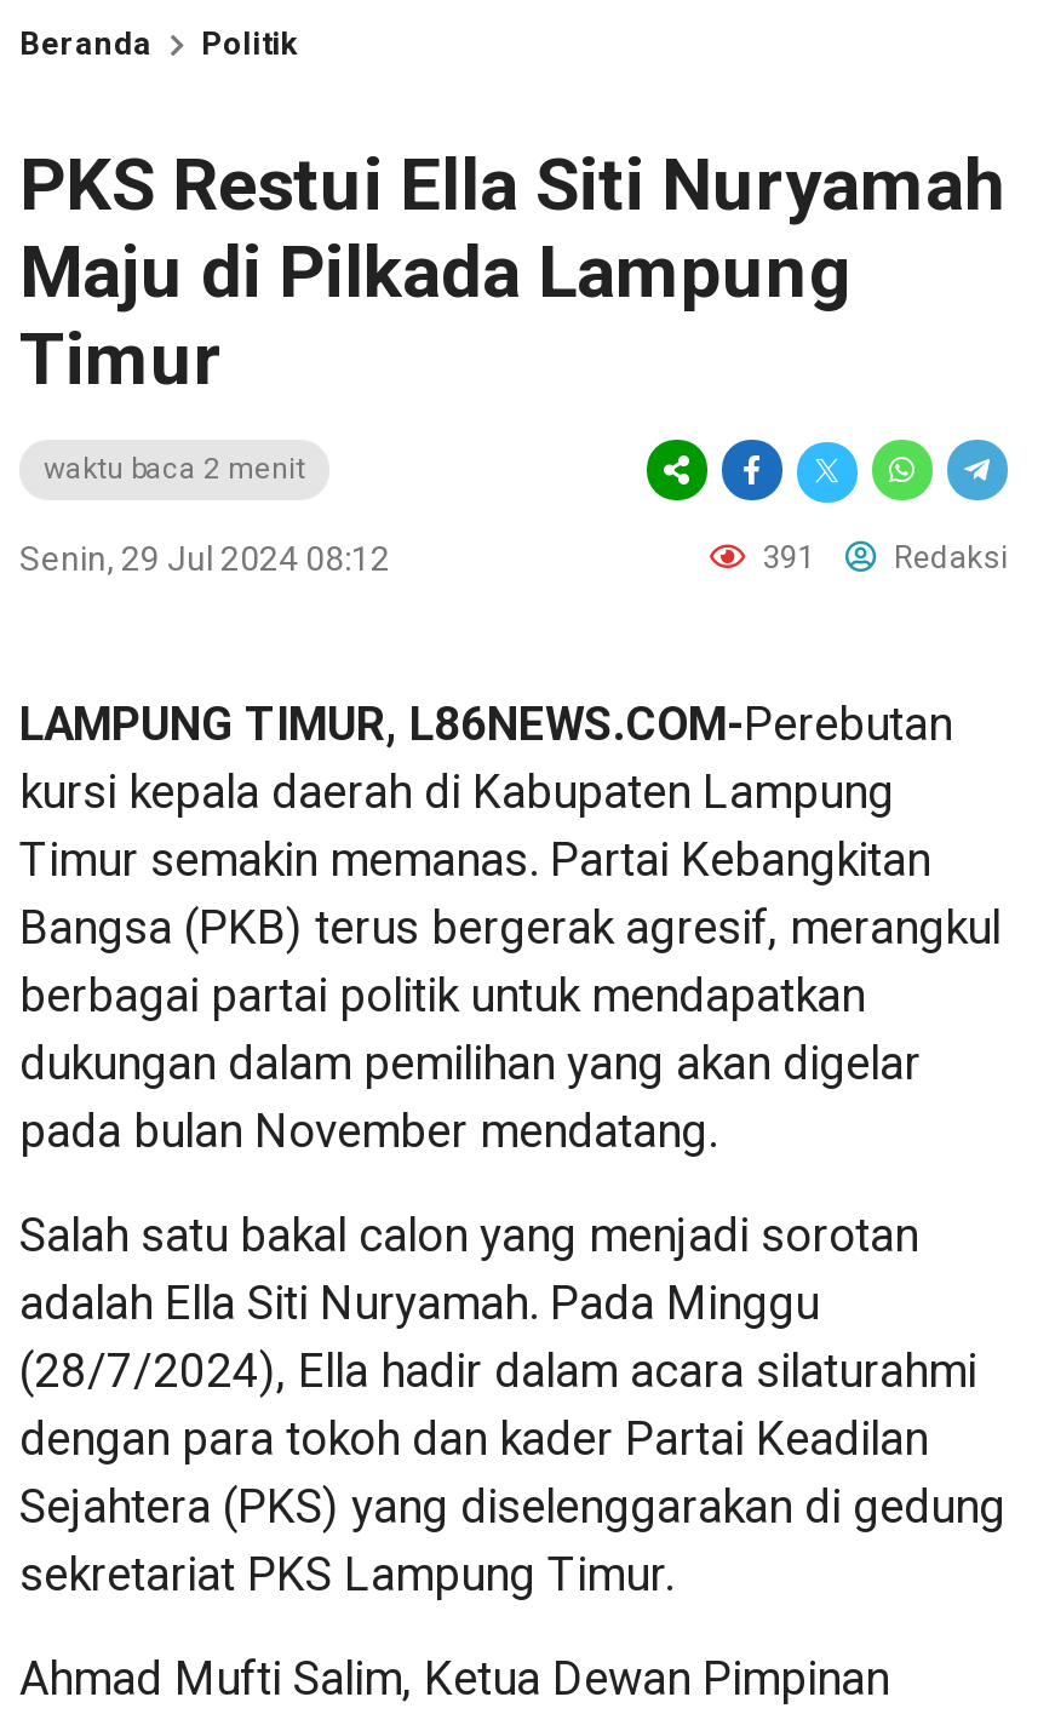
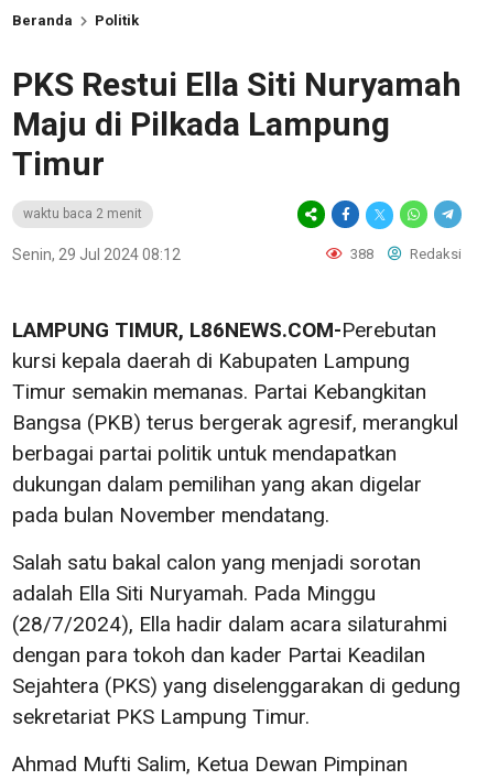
- 391 Redaksi
+ 388 Redaksi
